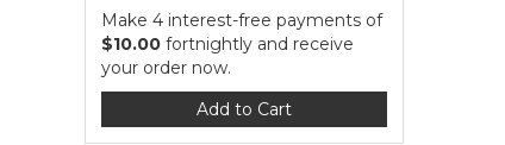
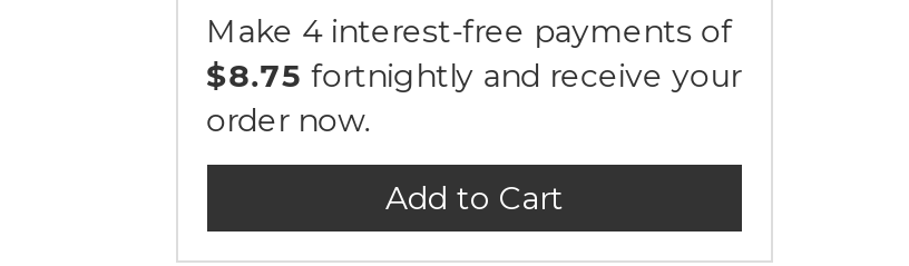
- $10.00 fortnightly and receive
- your order now.
+ $8.75 fortnightly and receive your
+ order now.
